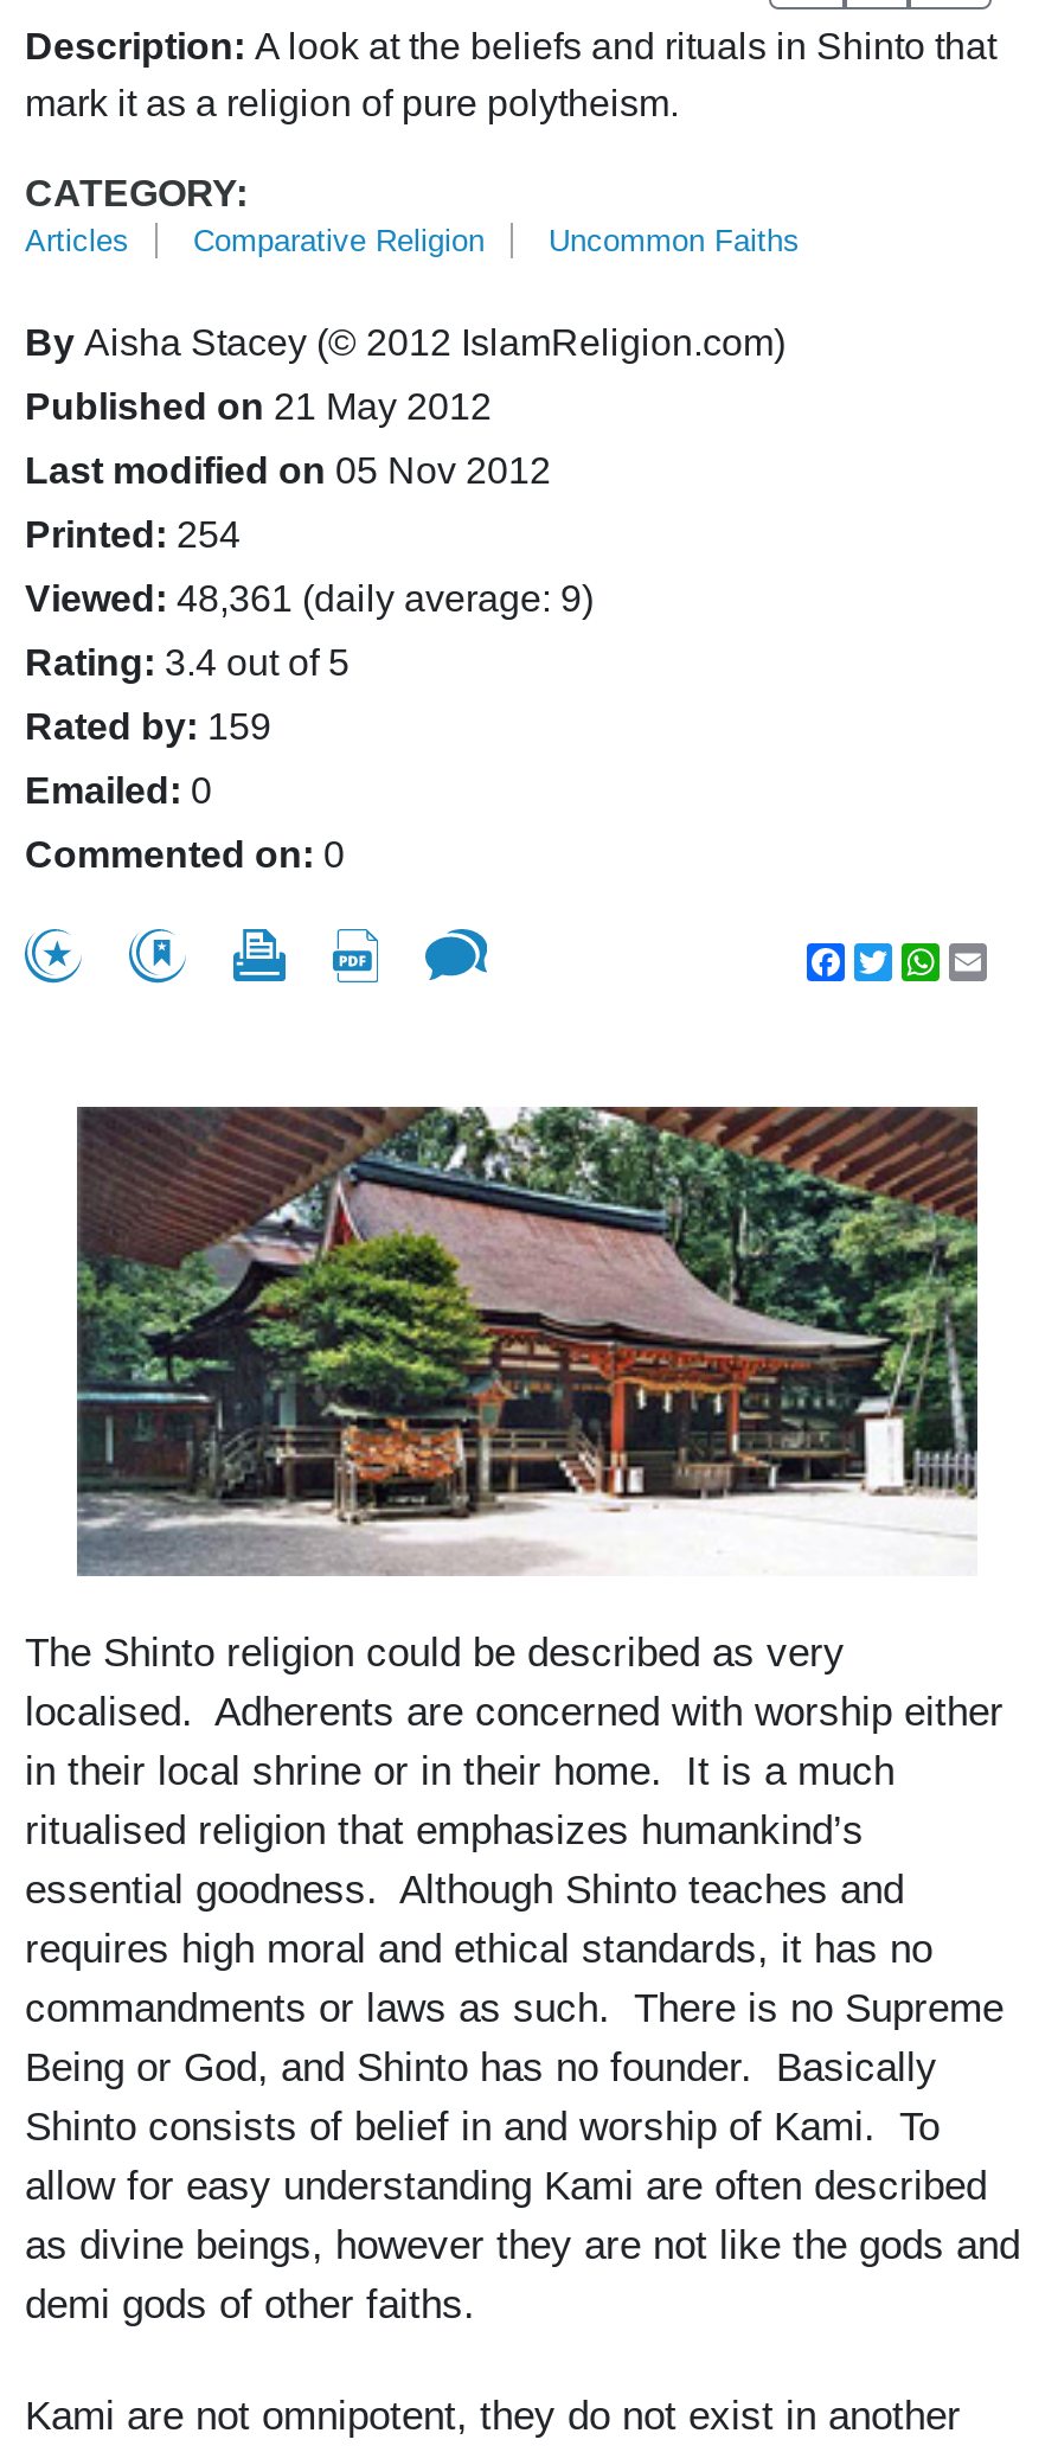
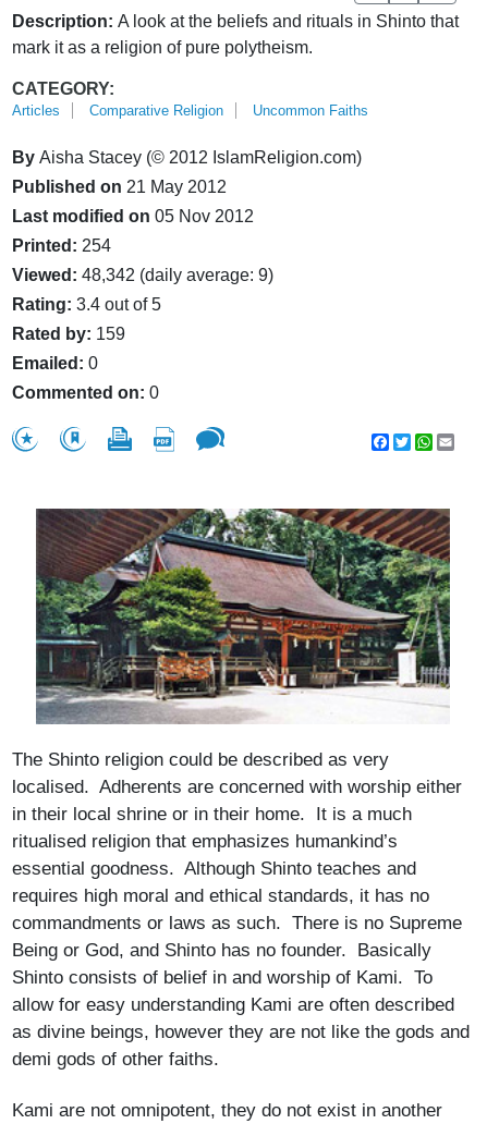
- Viewed: 48,361 (daily average: 9)
+ Viewed: 48,342 (daily average: 9)
